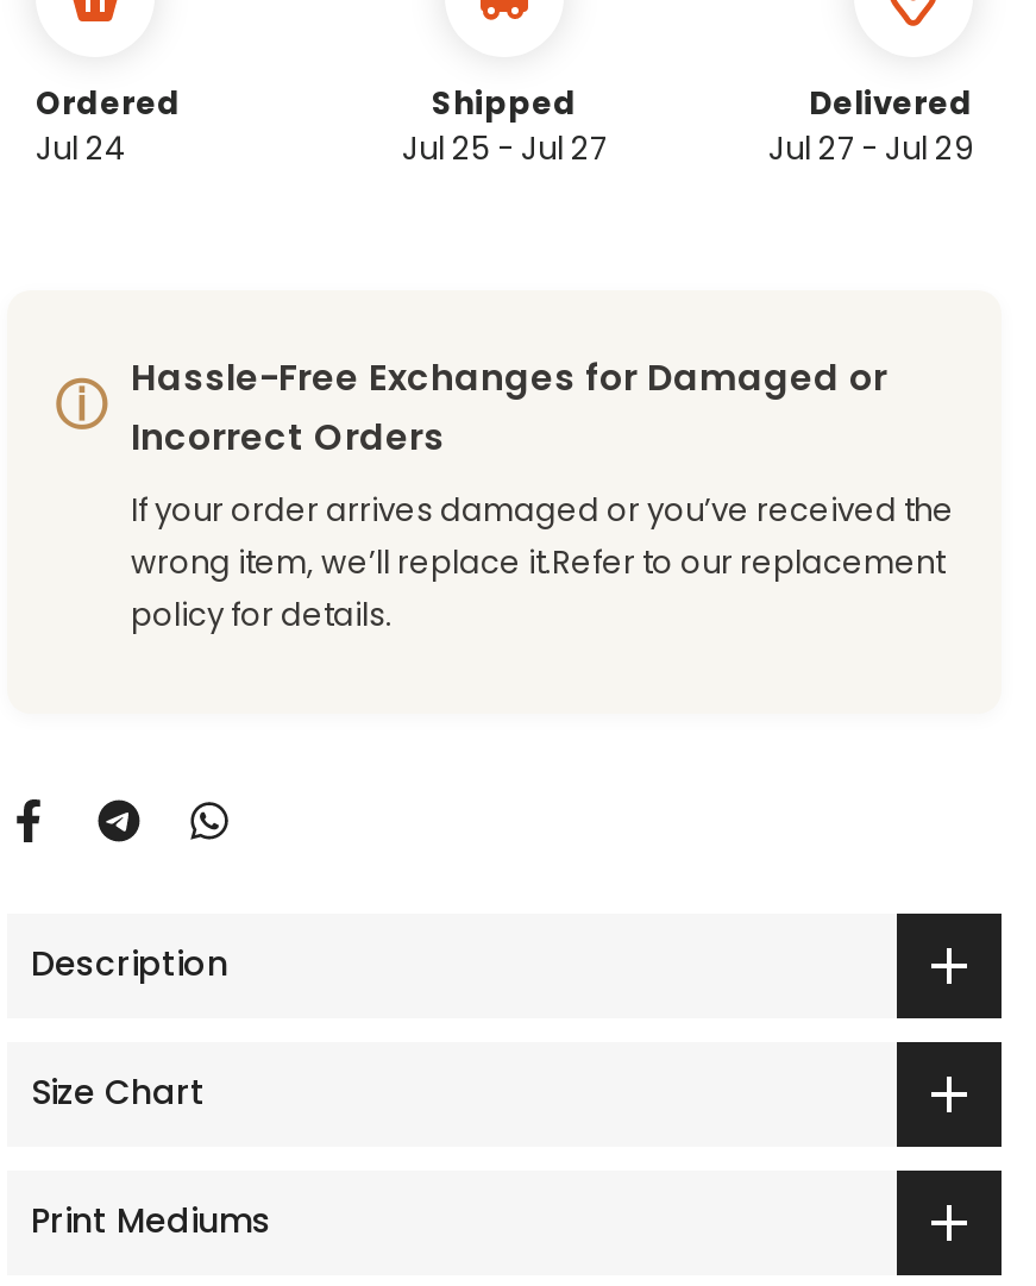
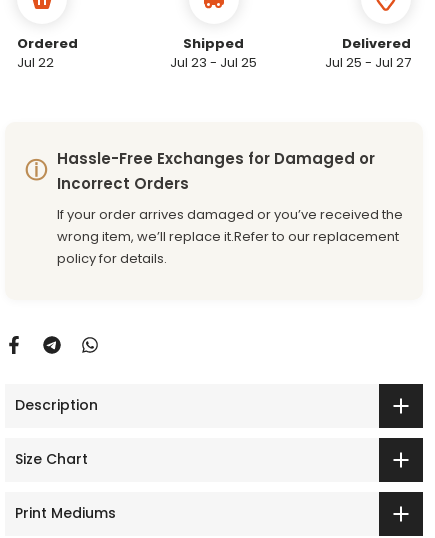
- Jul 24
+ Jul 22

- Jul 25 - Jul 27
+ Jul 23 - Jul 25

- Jul 27 - Jul 29
+ Jul 25 - Jul 27
